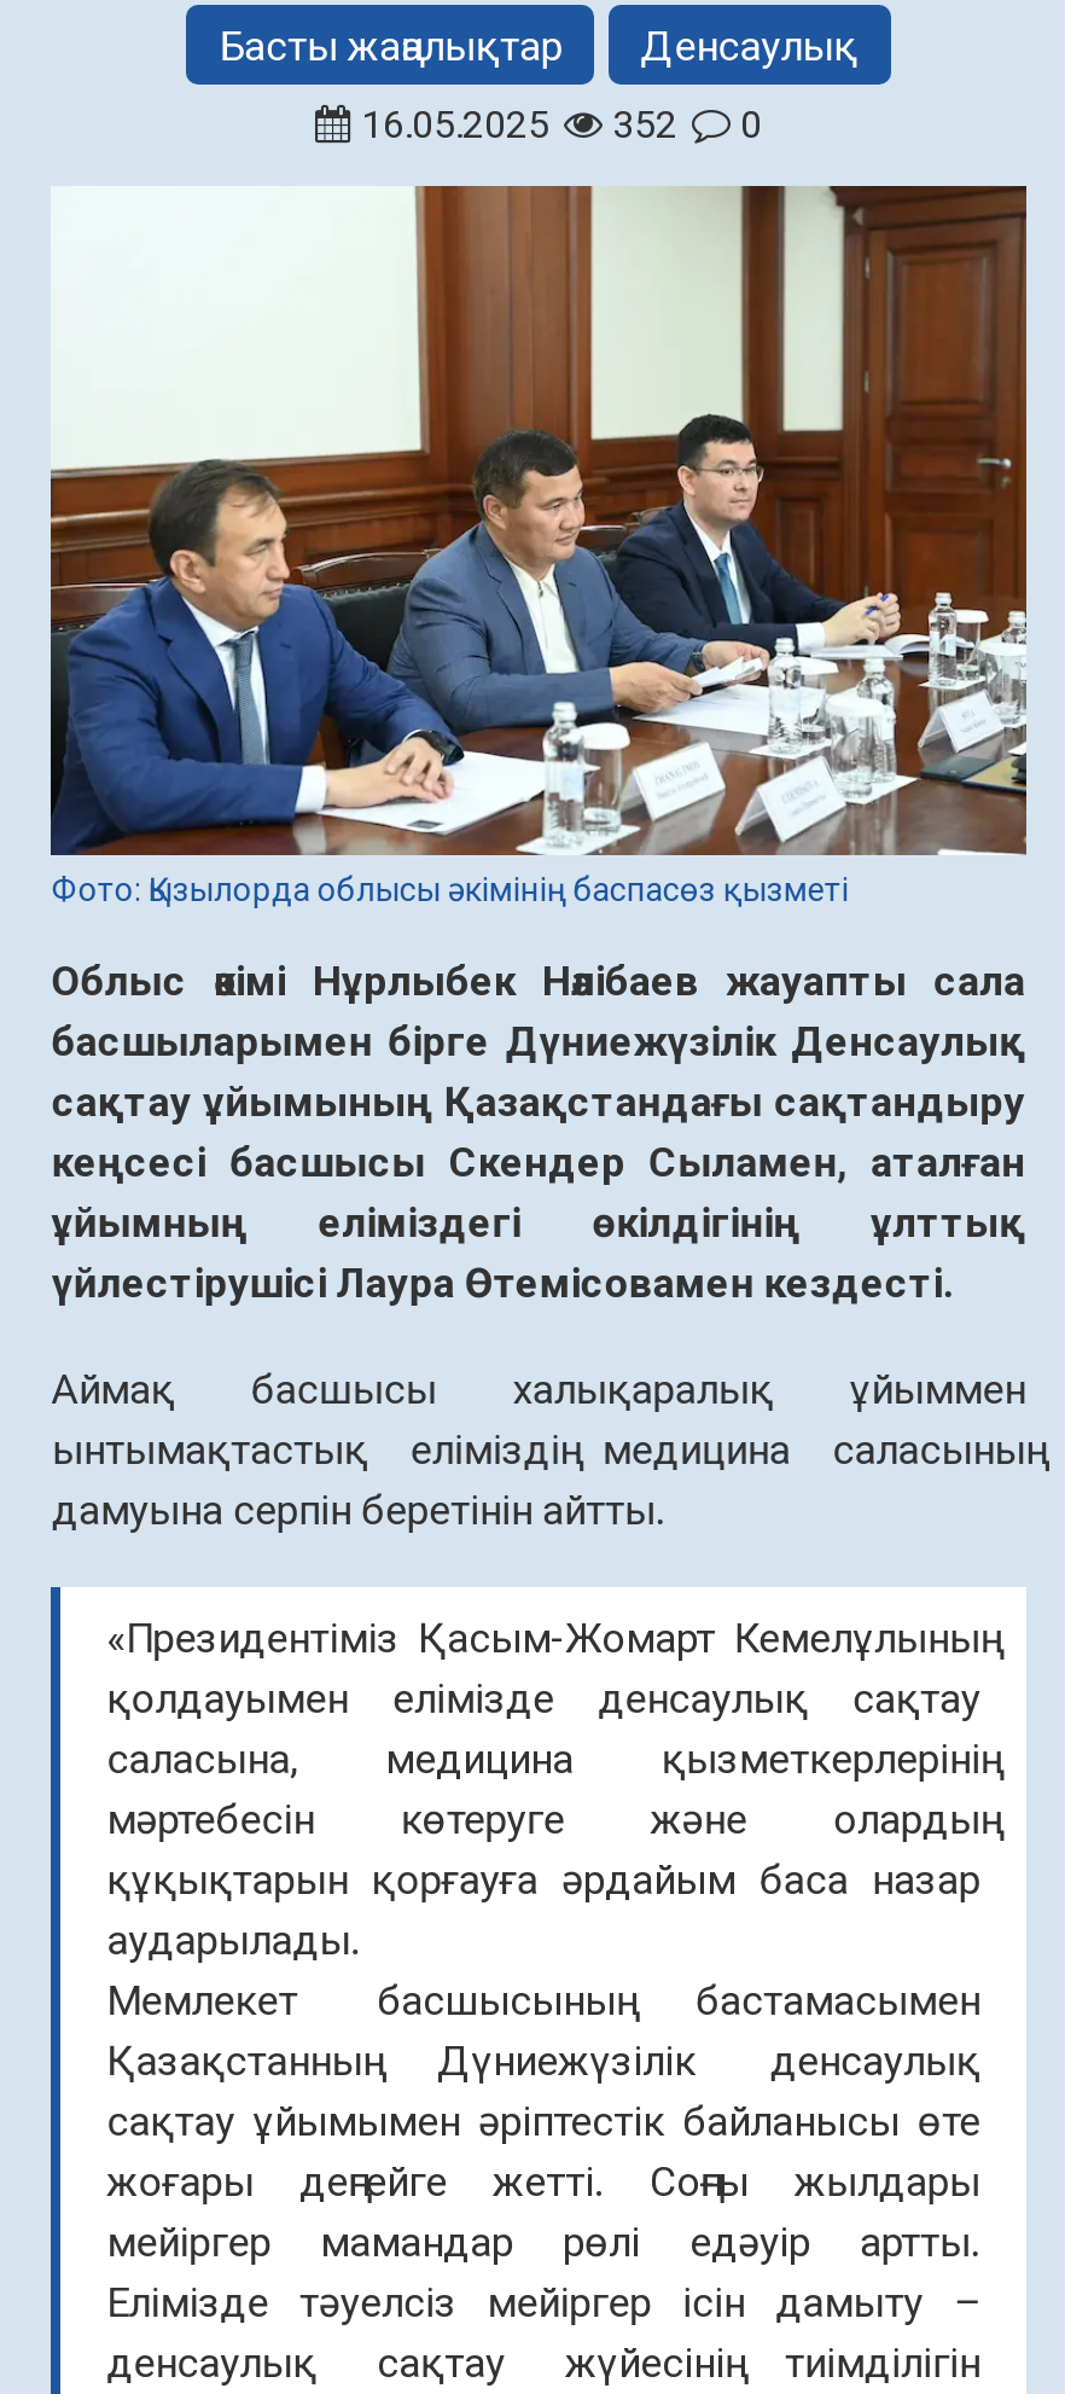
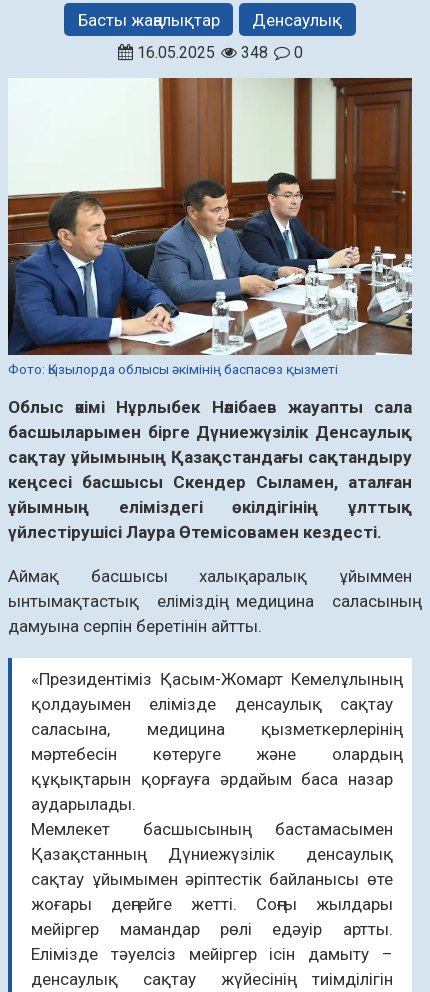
- 16.05.2025 352 0
+ 16.05.2025 348 0
